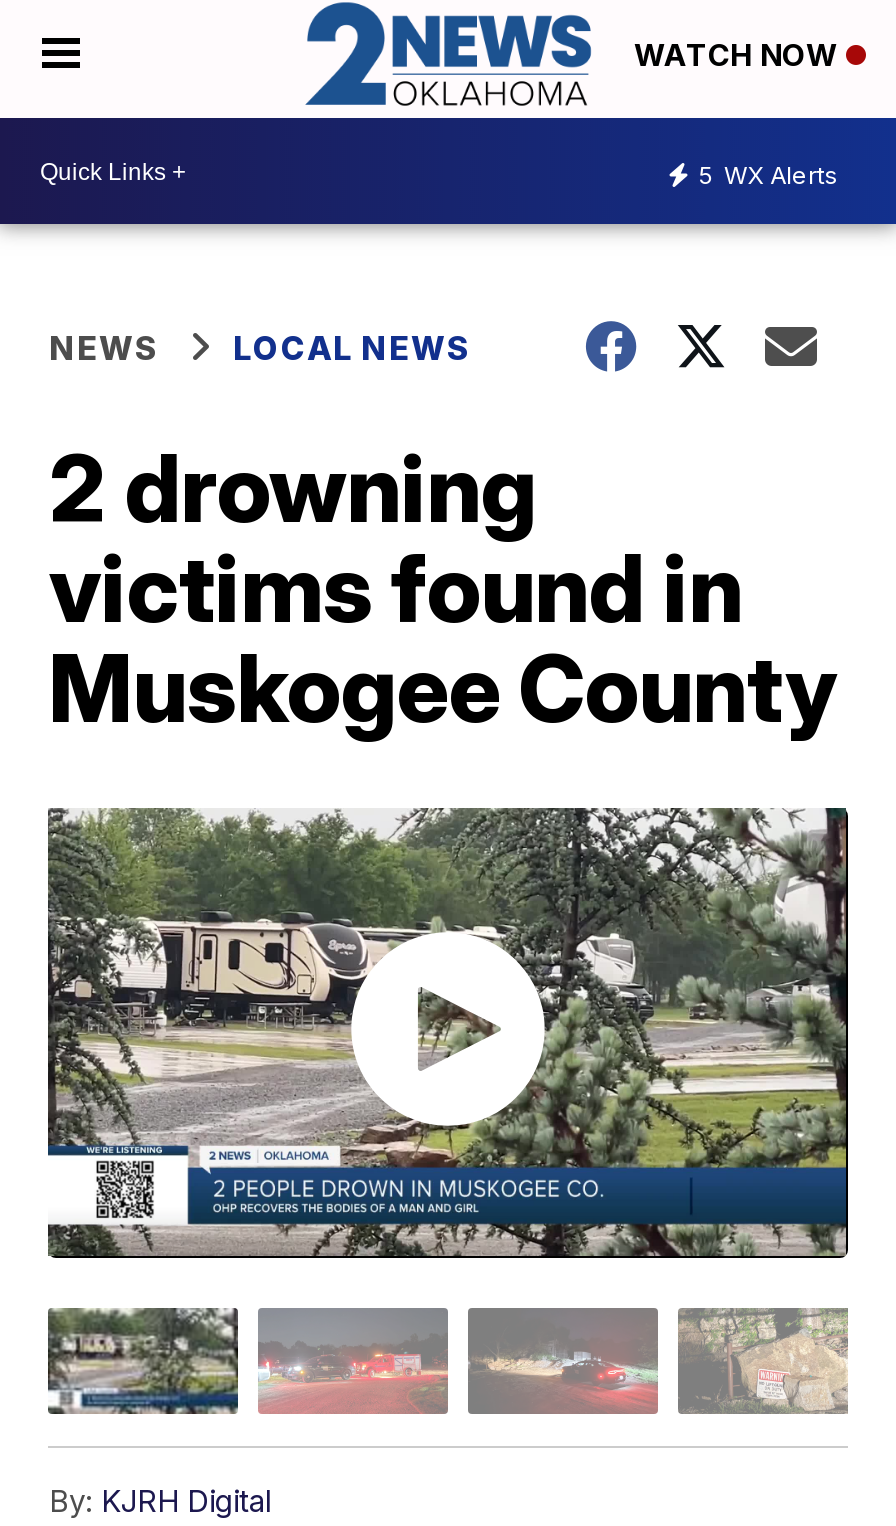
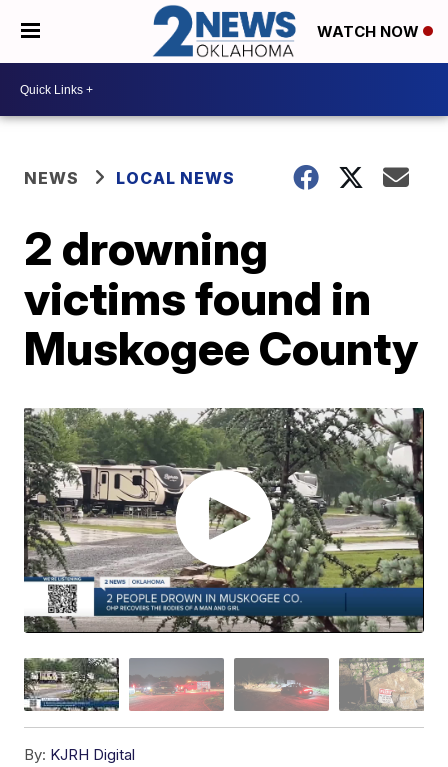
- 5 WX Alerts
